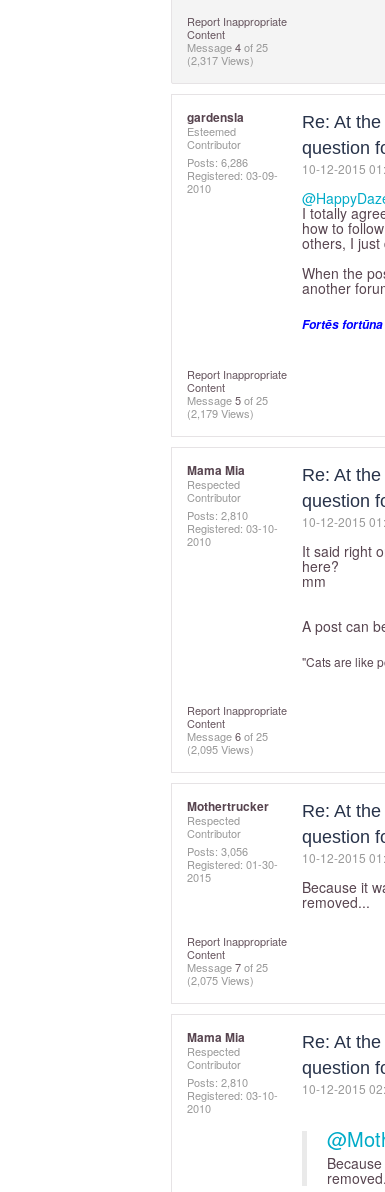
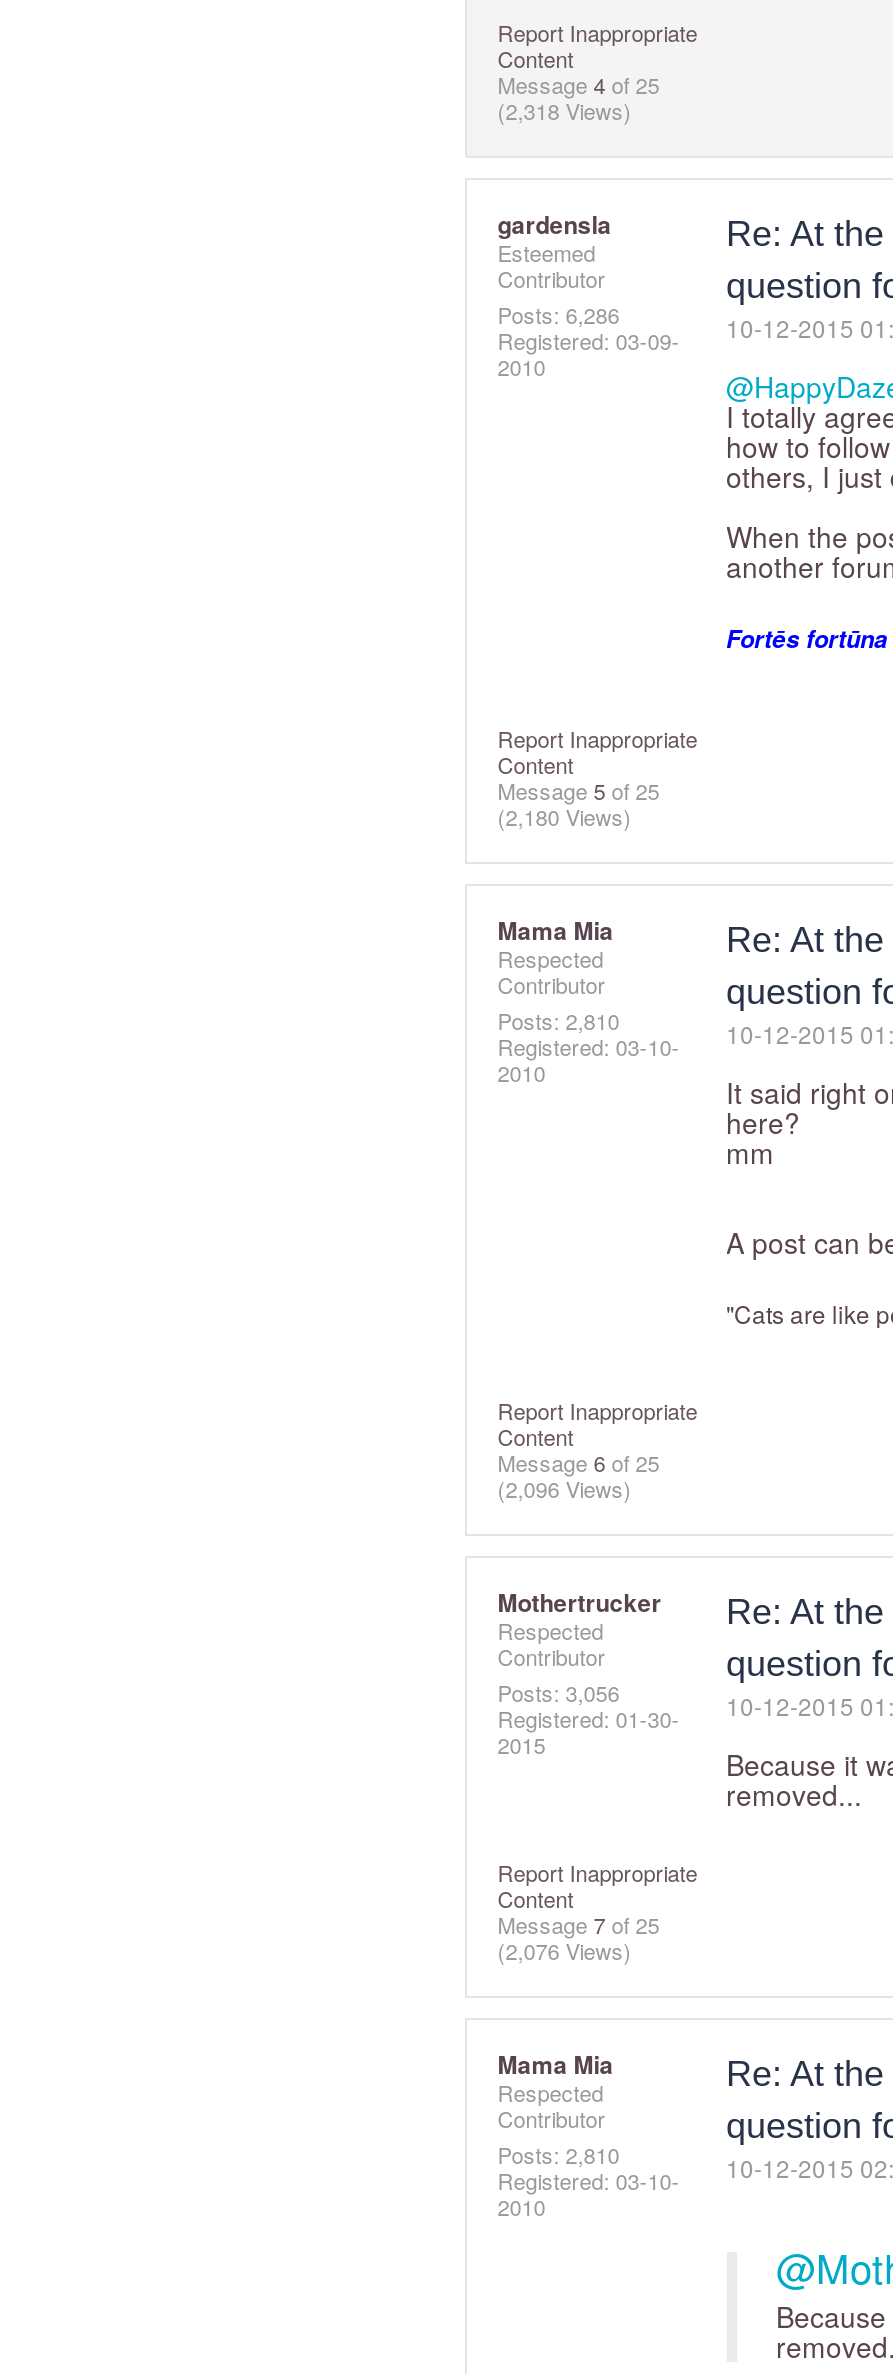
- (2,317 Views)
+ (2,318 Views)

- (2,179 Views)
+ (2,180 Views)

- (2,095 Views)
+ (2,096 Views)

- (2,075 Views)
+ (2,076 Views)
